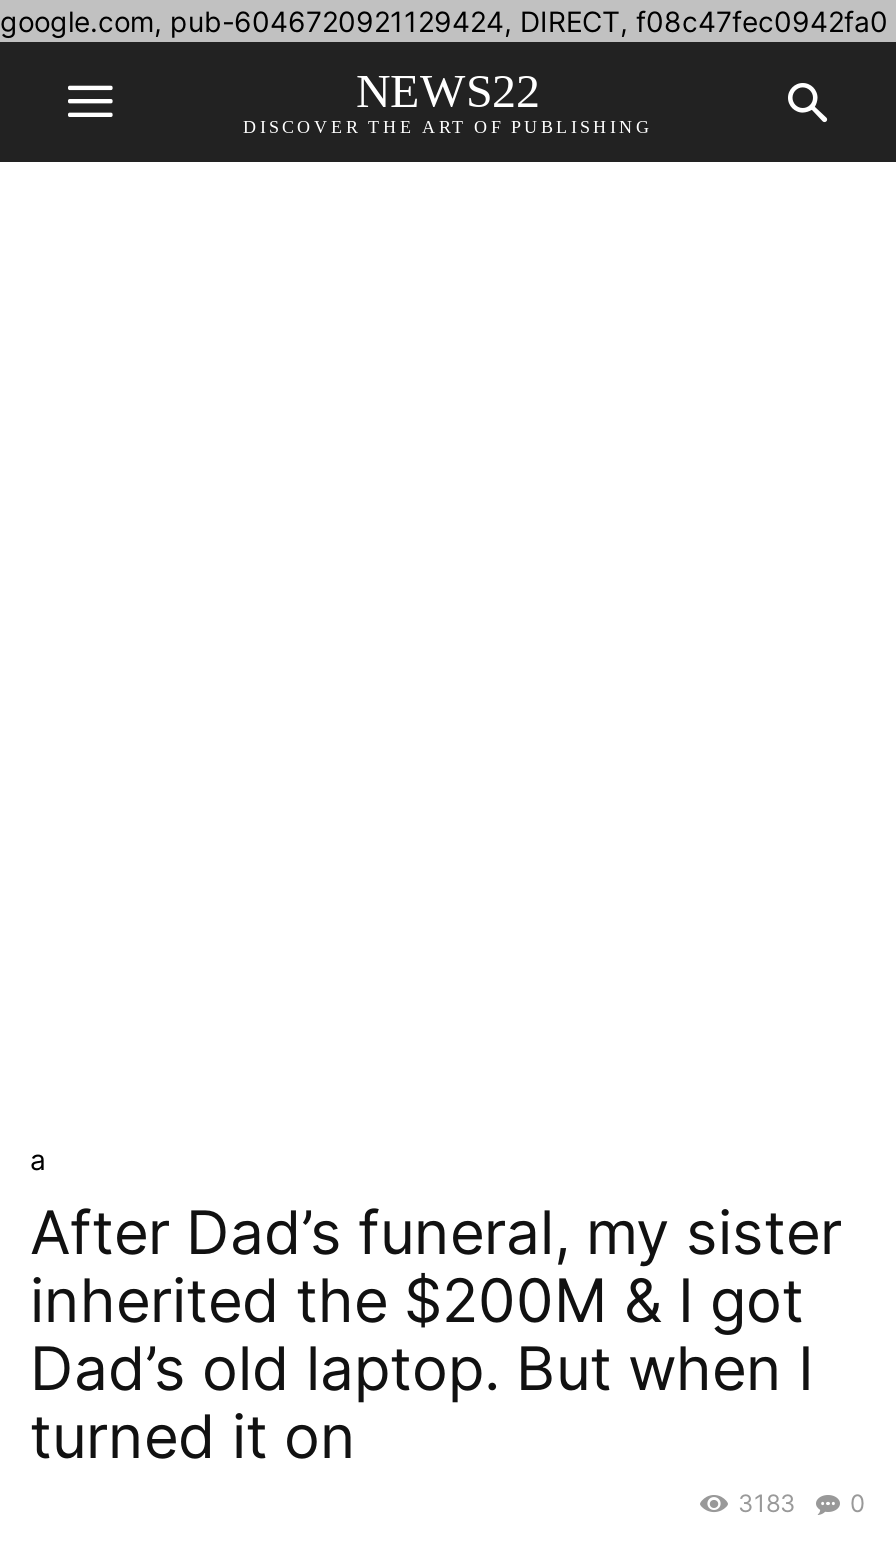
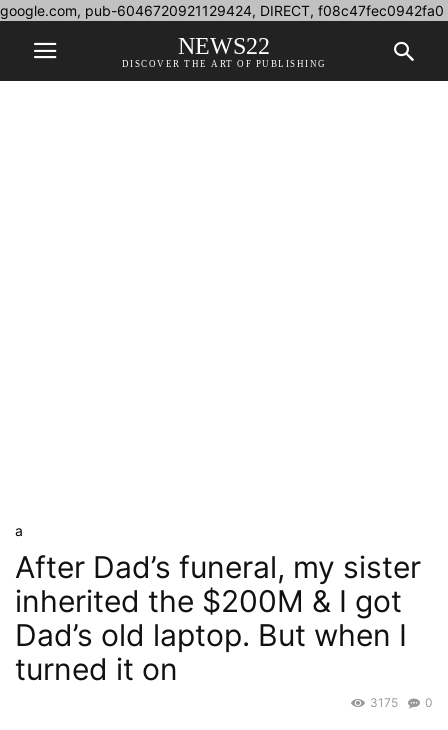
- 3183 0
+ 3175 0
